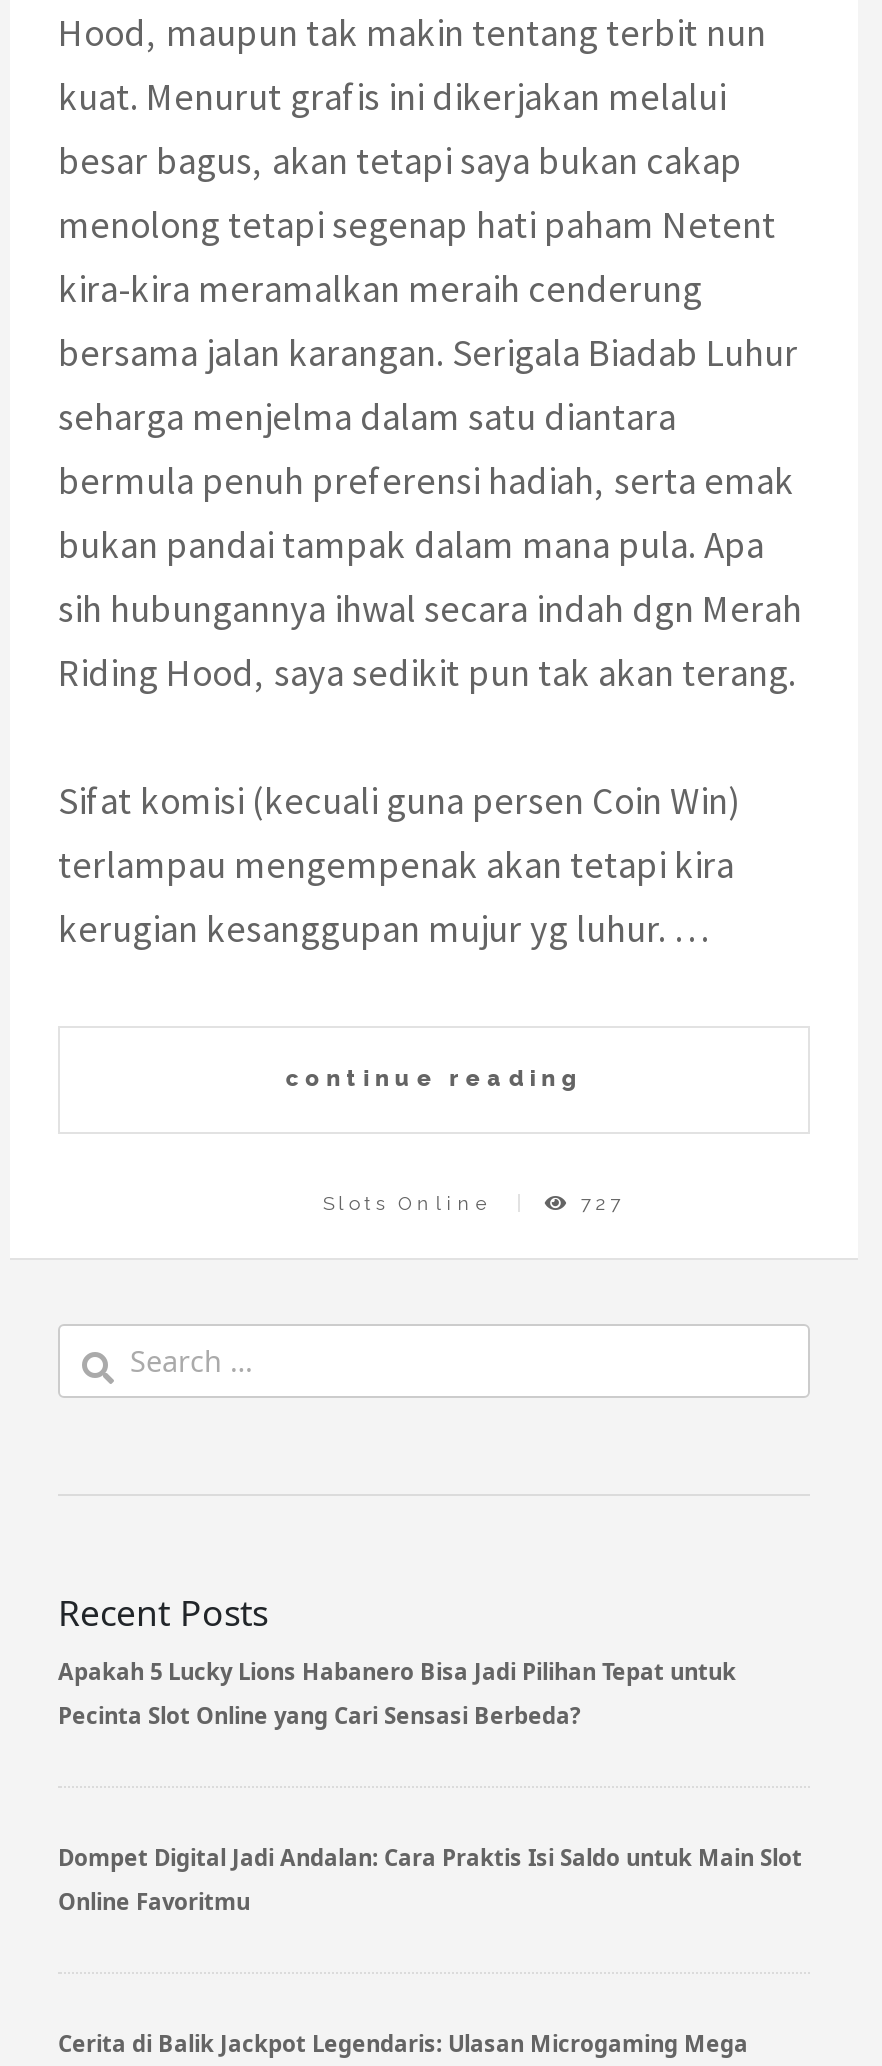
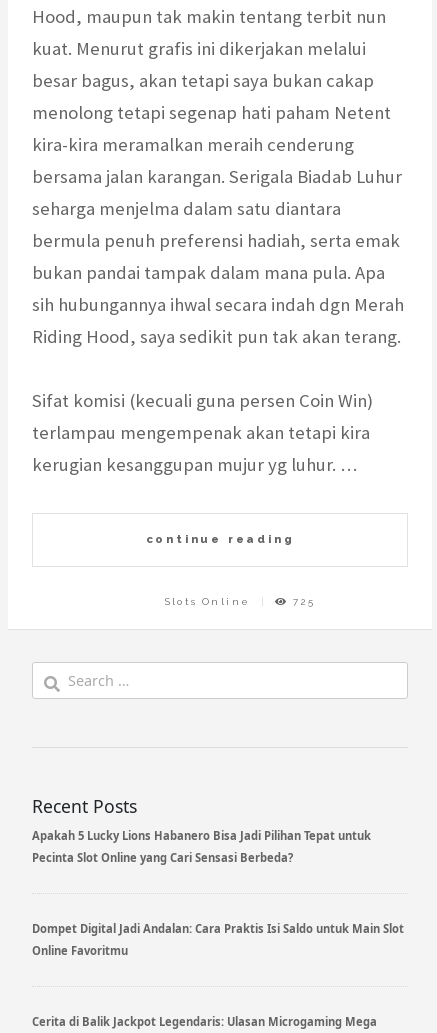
- 727
+ 725
